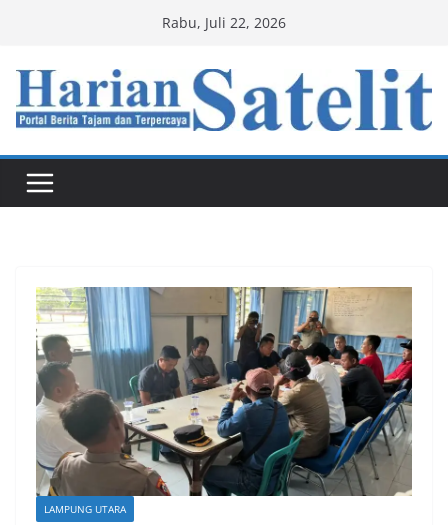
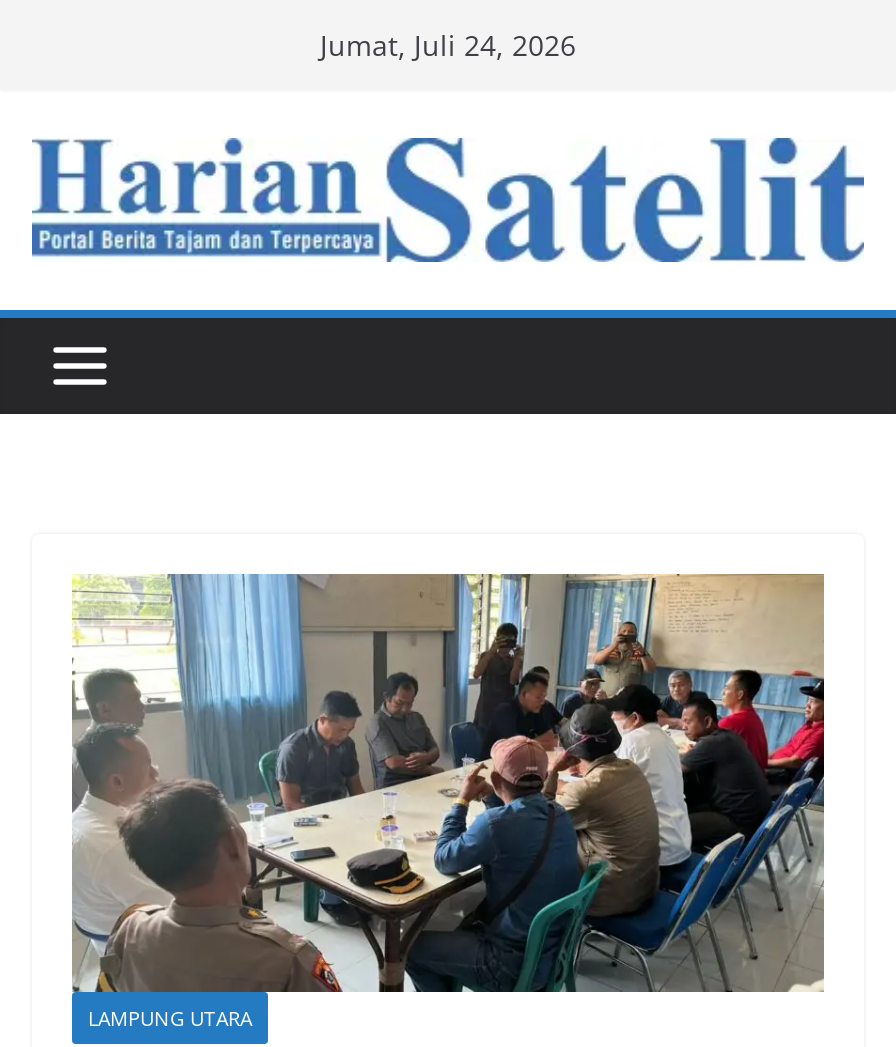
- Rabu, Juli 22, 2026
+ Jumat, Juli 24, 2026
